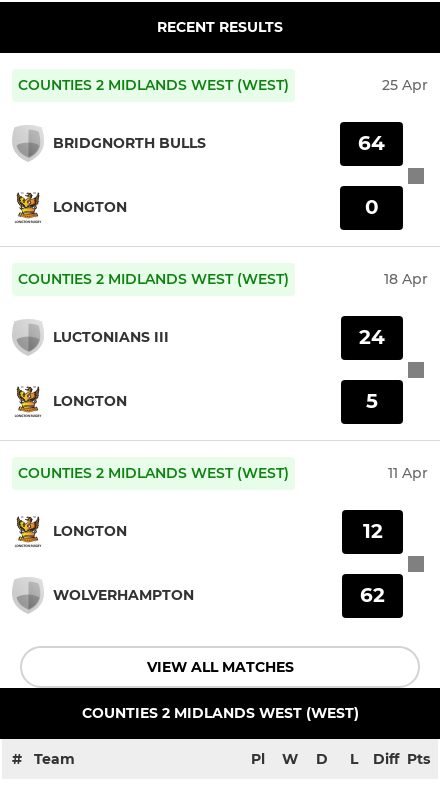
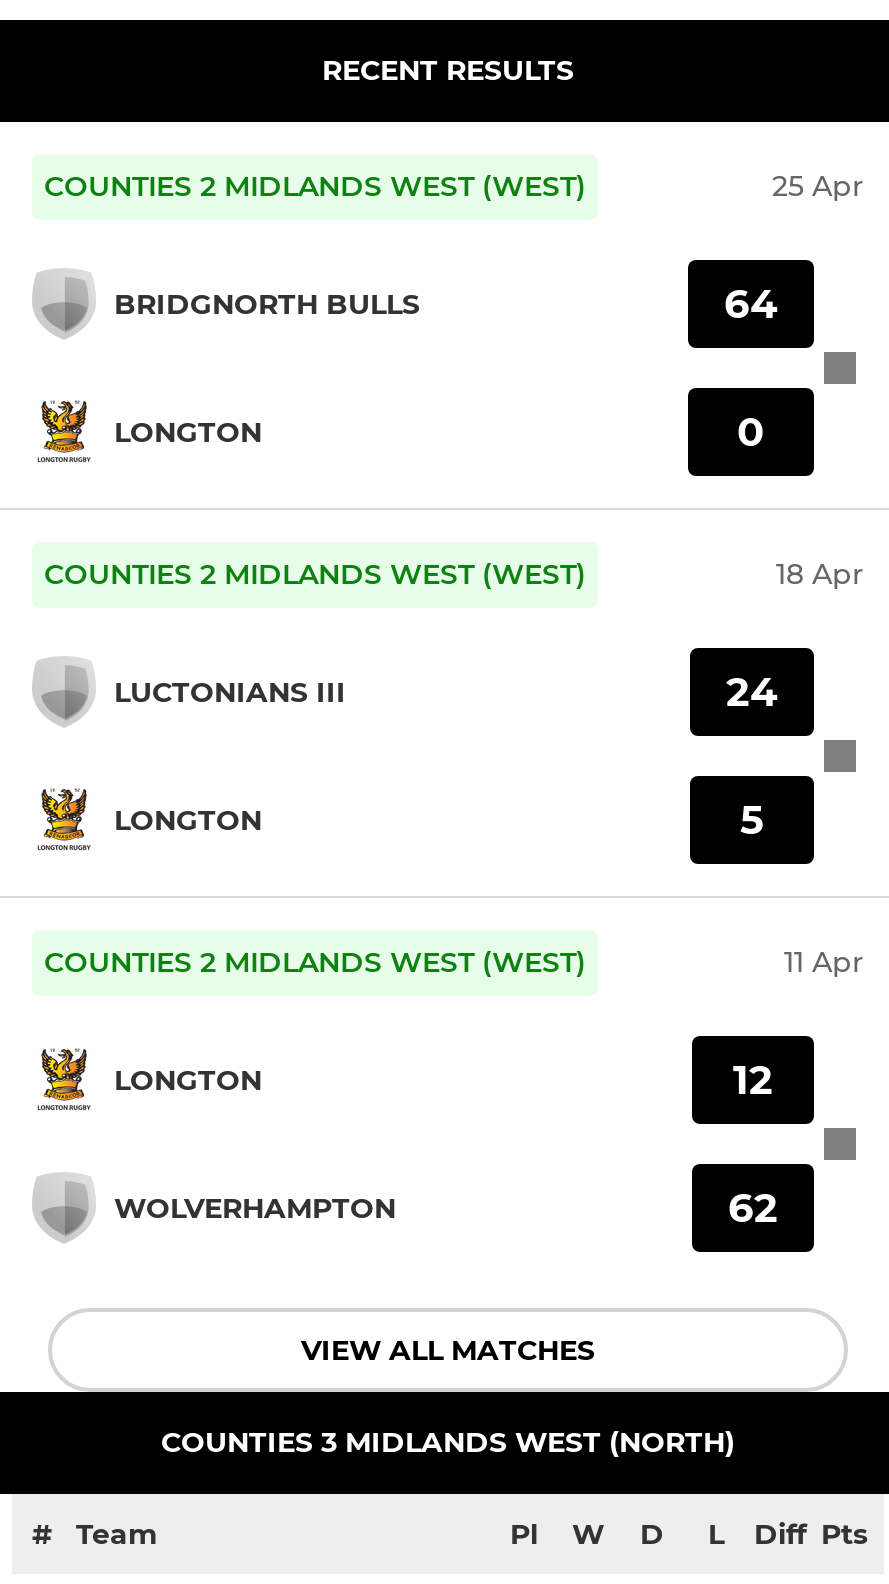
- COUNTIES 2 MIDLANDS WEST (WEST)
+ COUNTIES 3 MIDLANDS WEST (NORTH)
